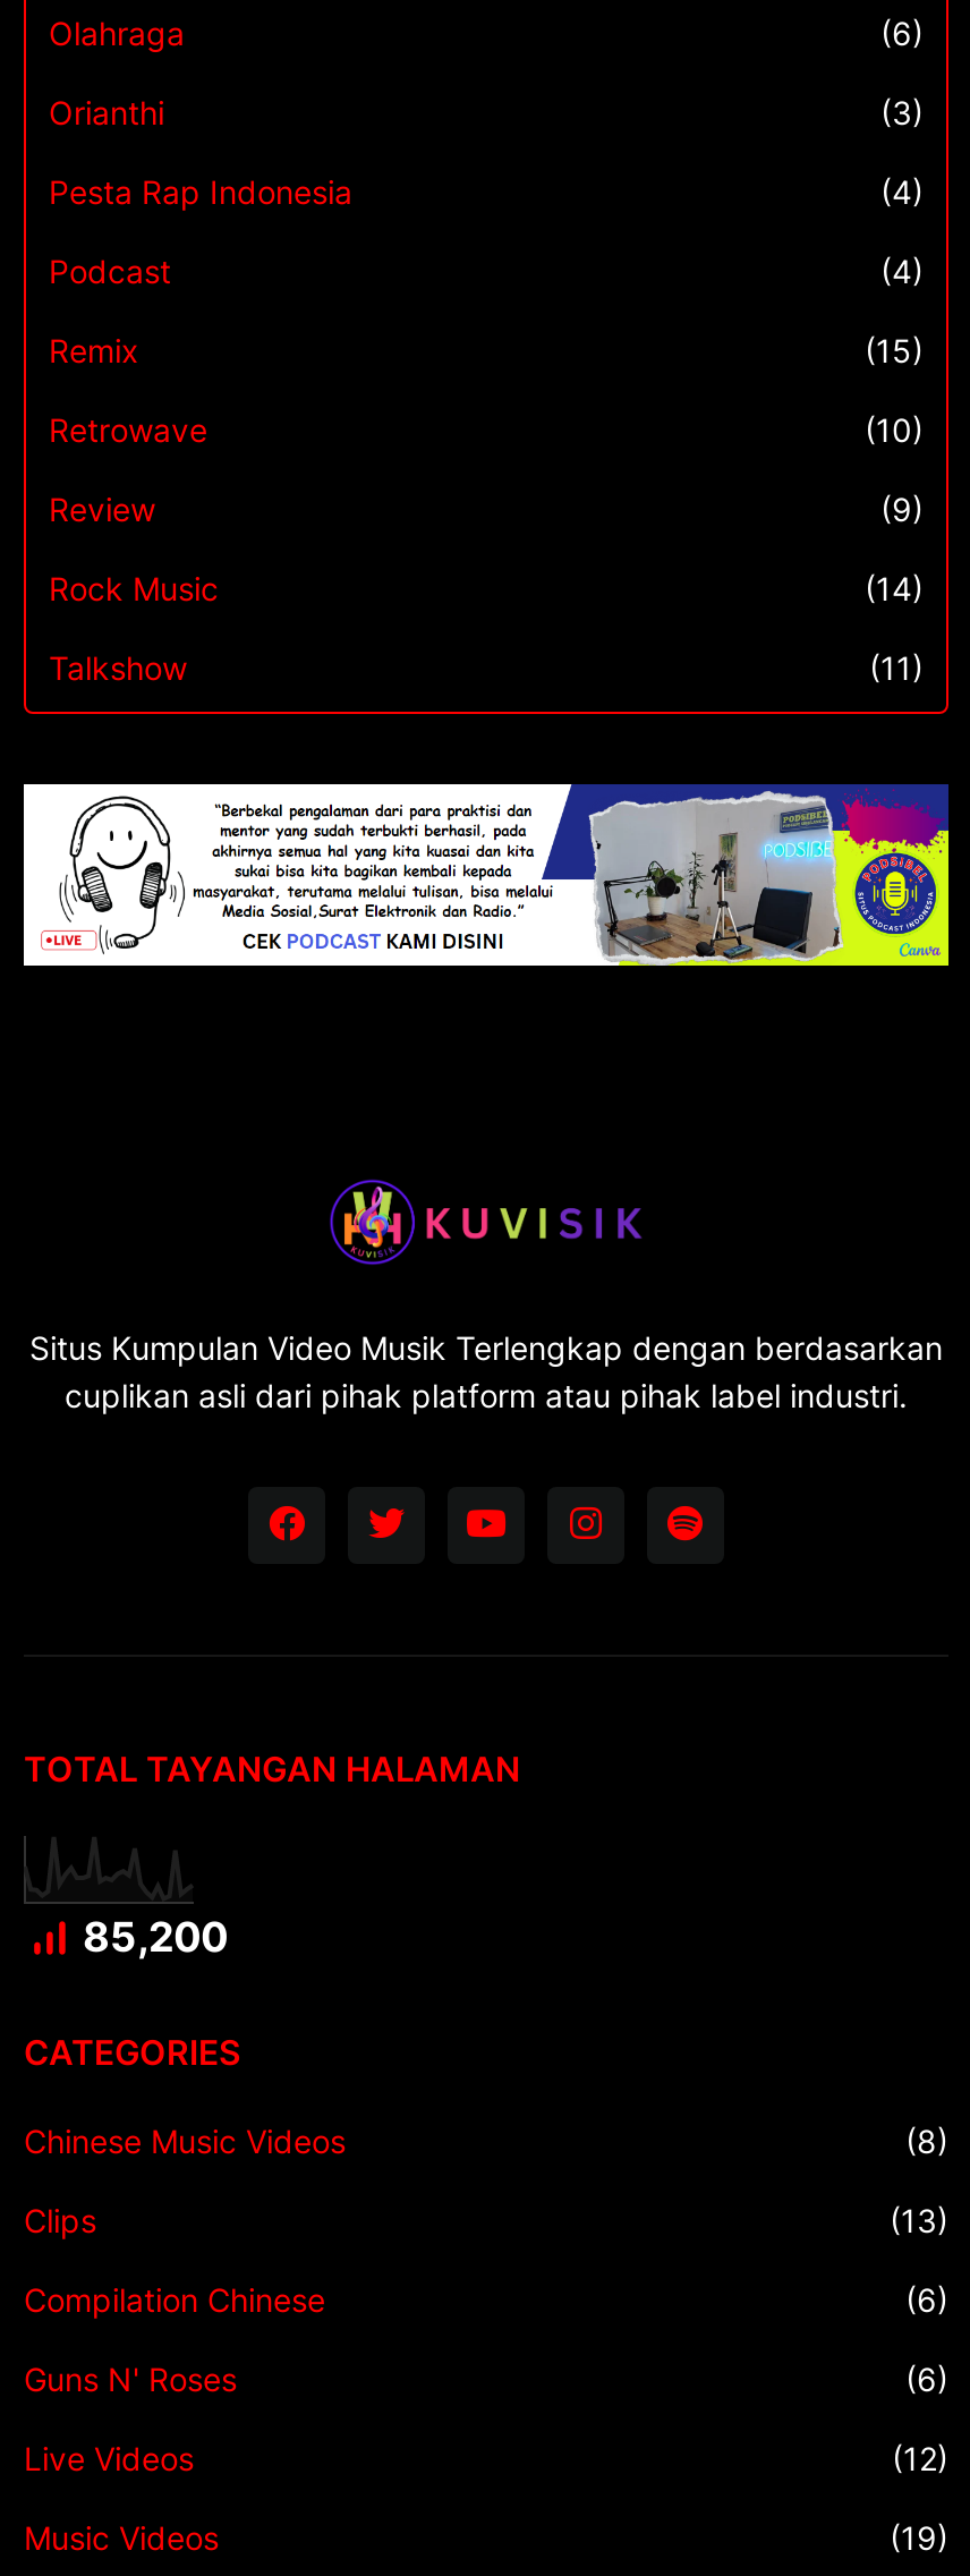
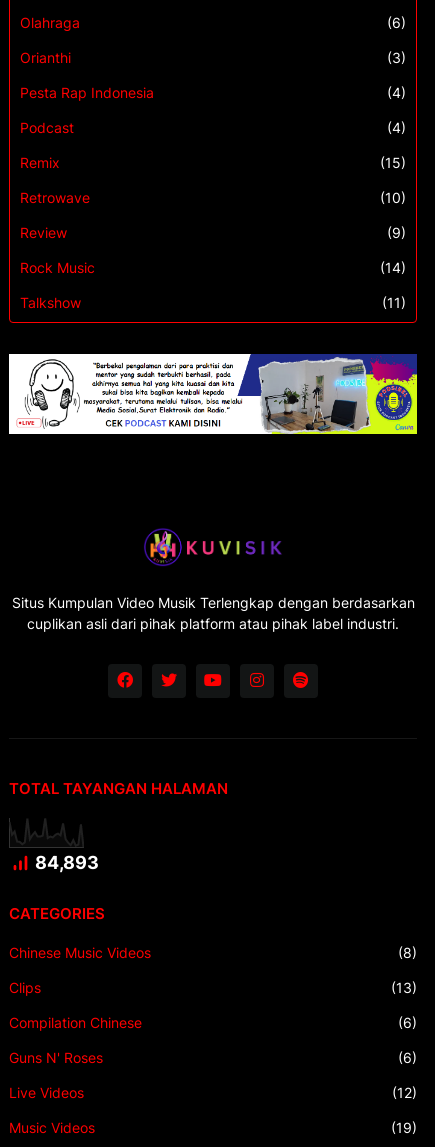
- 85,200
+ 84,893
